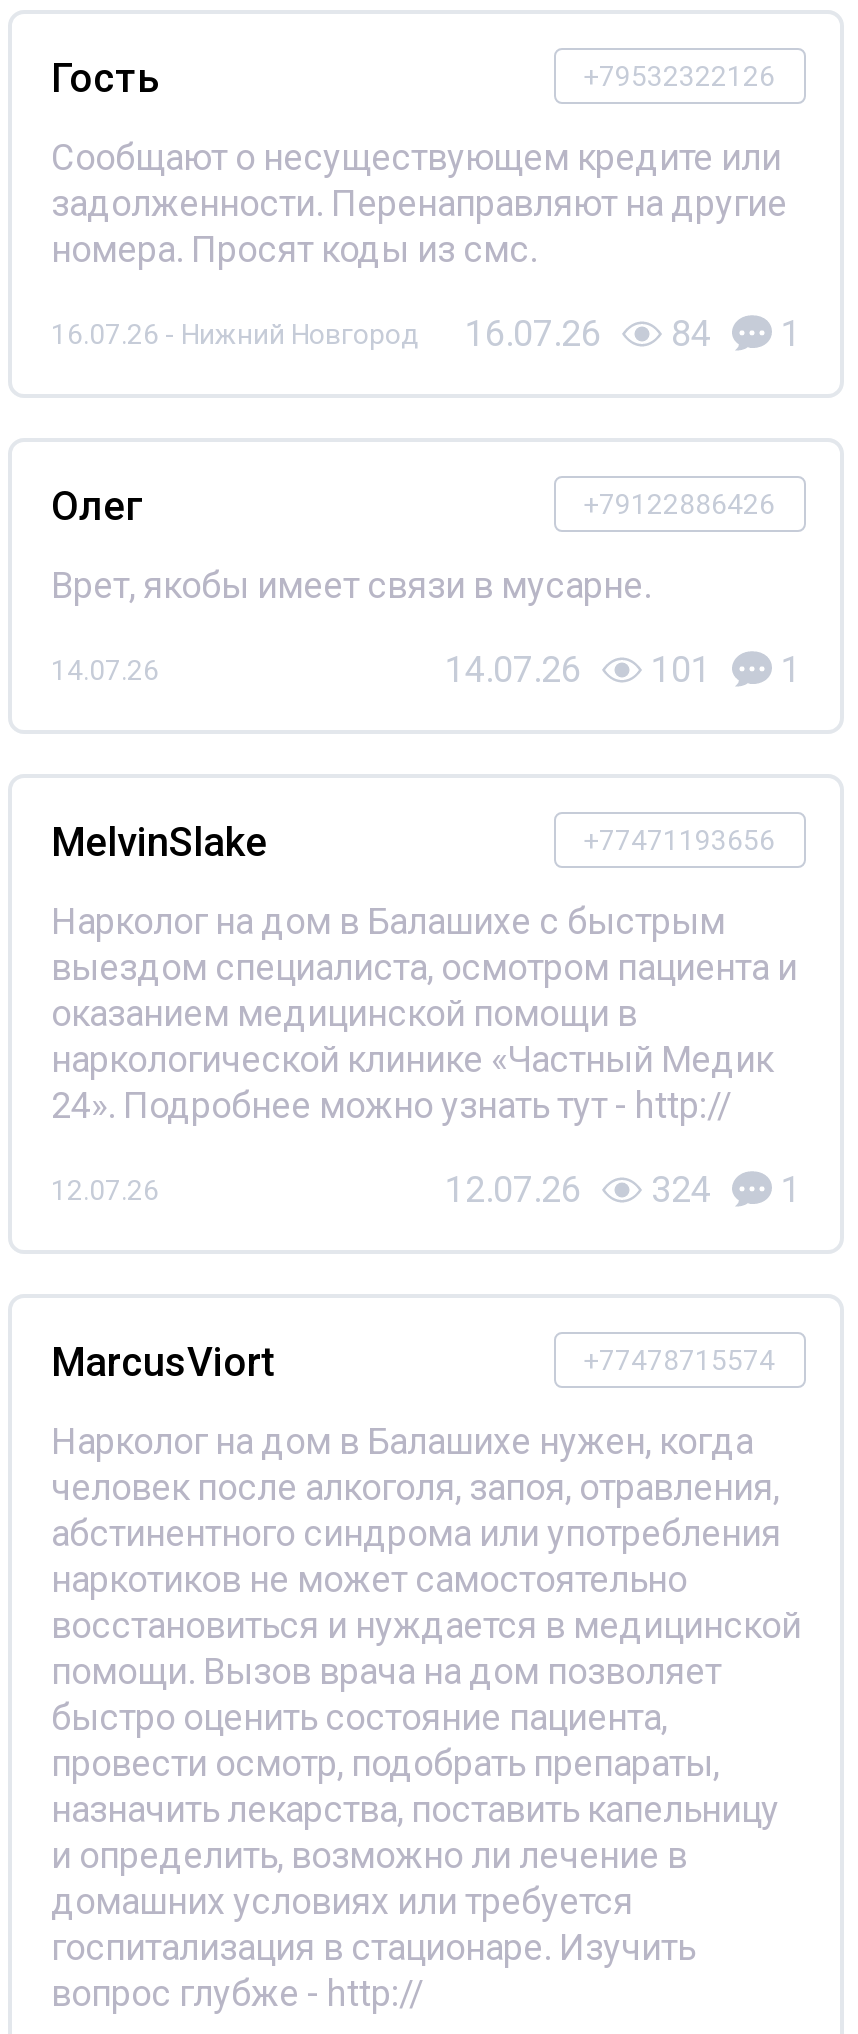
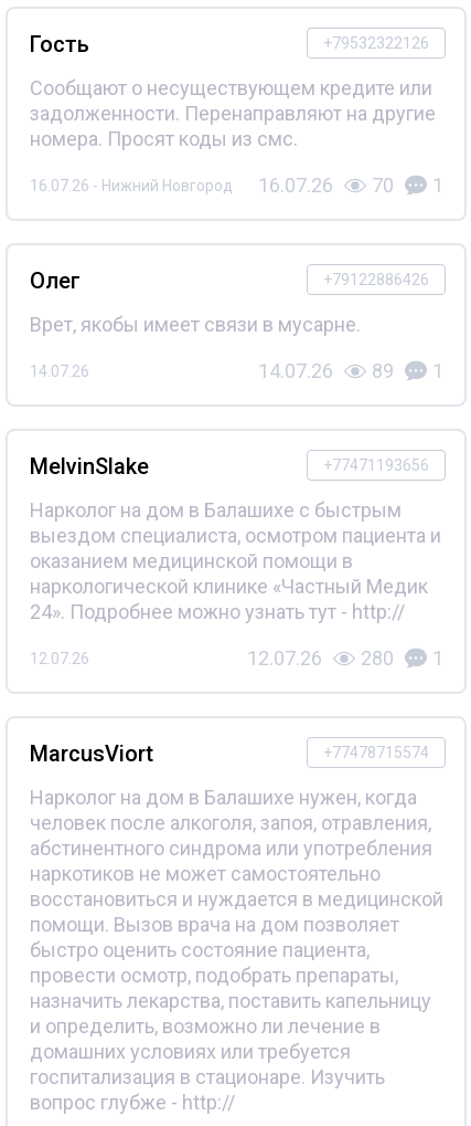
- 16.07.26 - Нижний Новгород 16.07.26 84 1
+ 16.07.26 - Нижний Новгород 16.07.26 70 1

- 14.07.26 101 1
+ 14.07.26 89 1

- 12.07.26 324 1
+ 12.07.26 280 1
